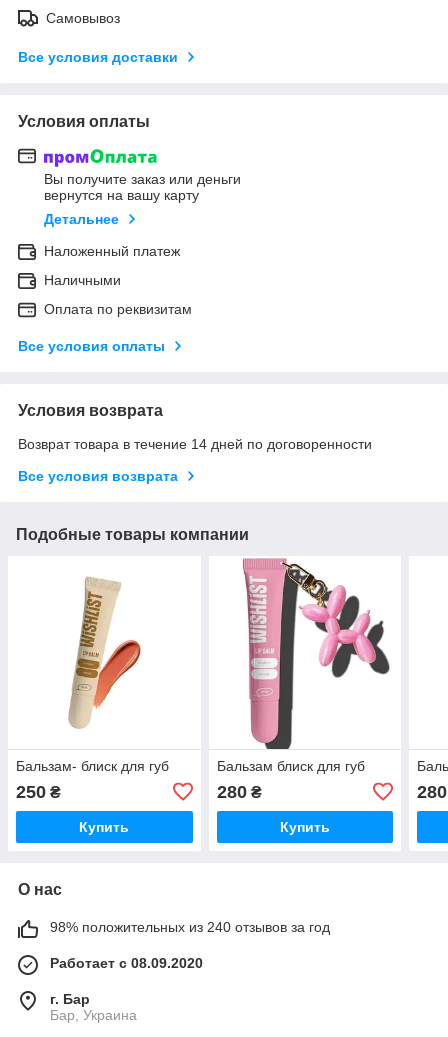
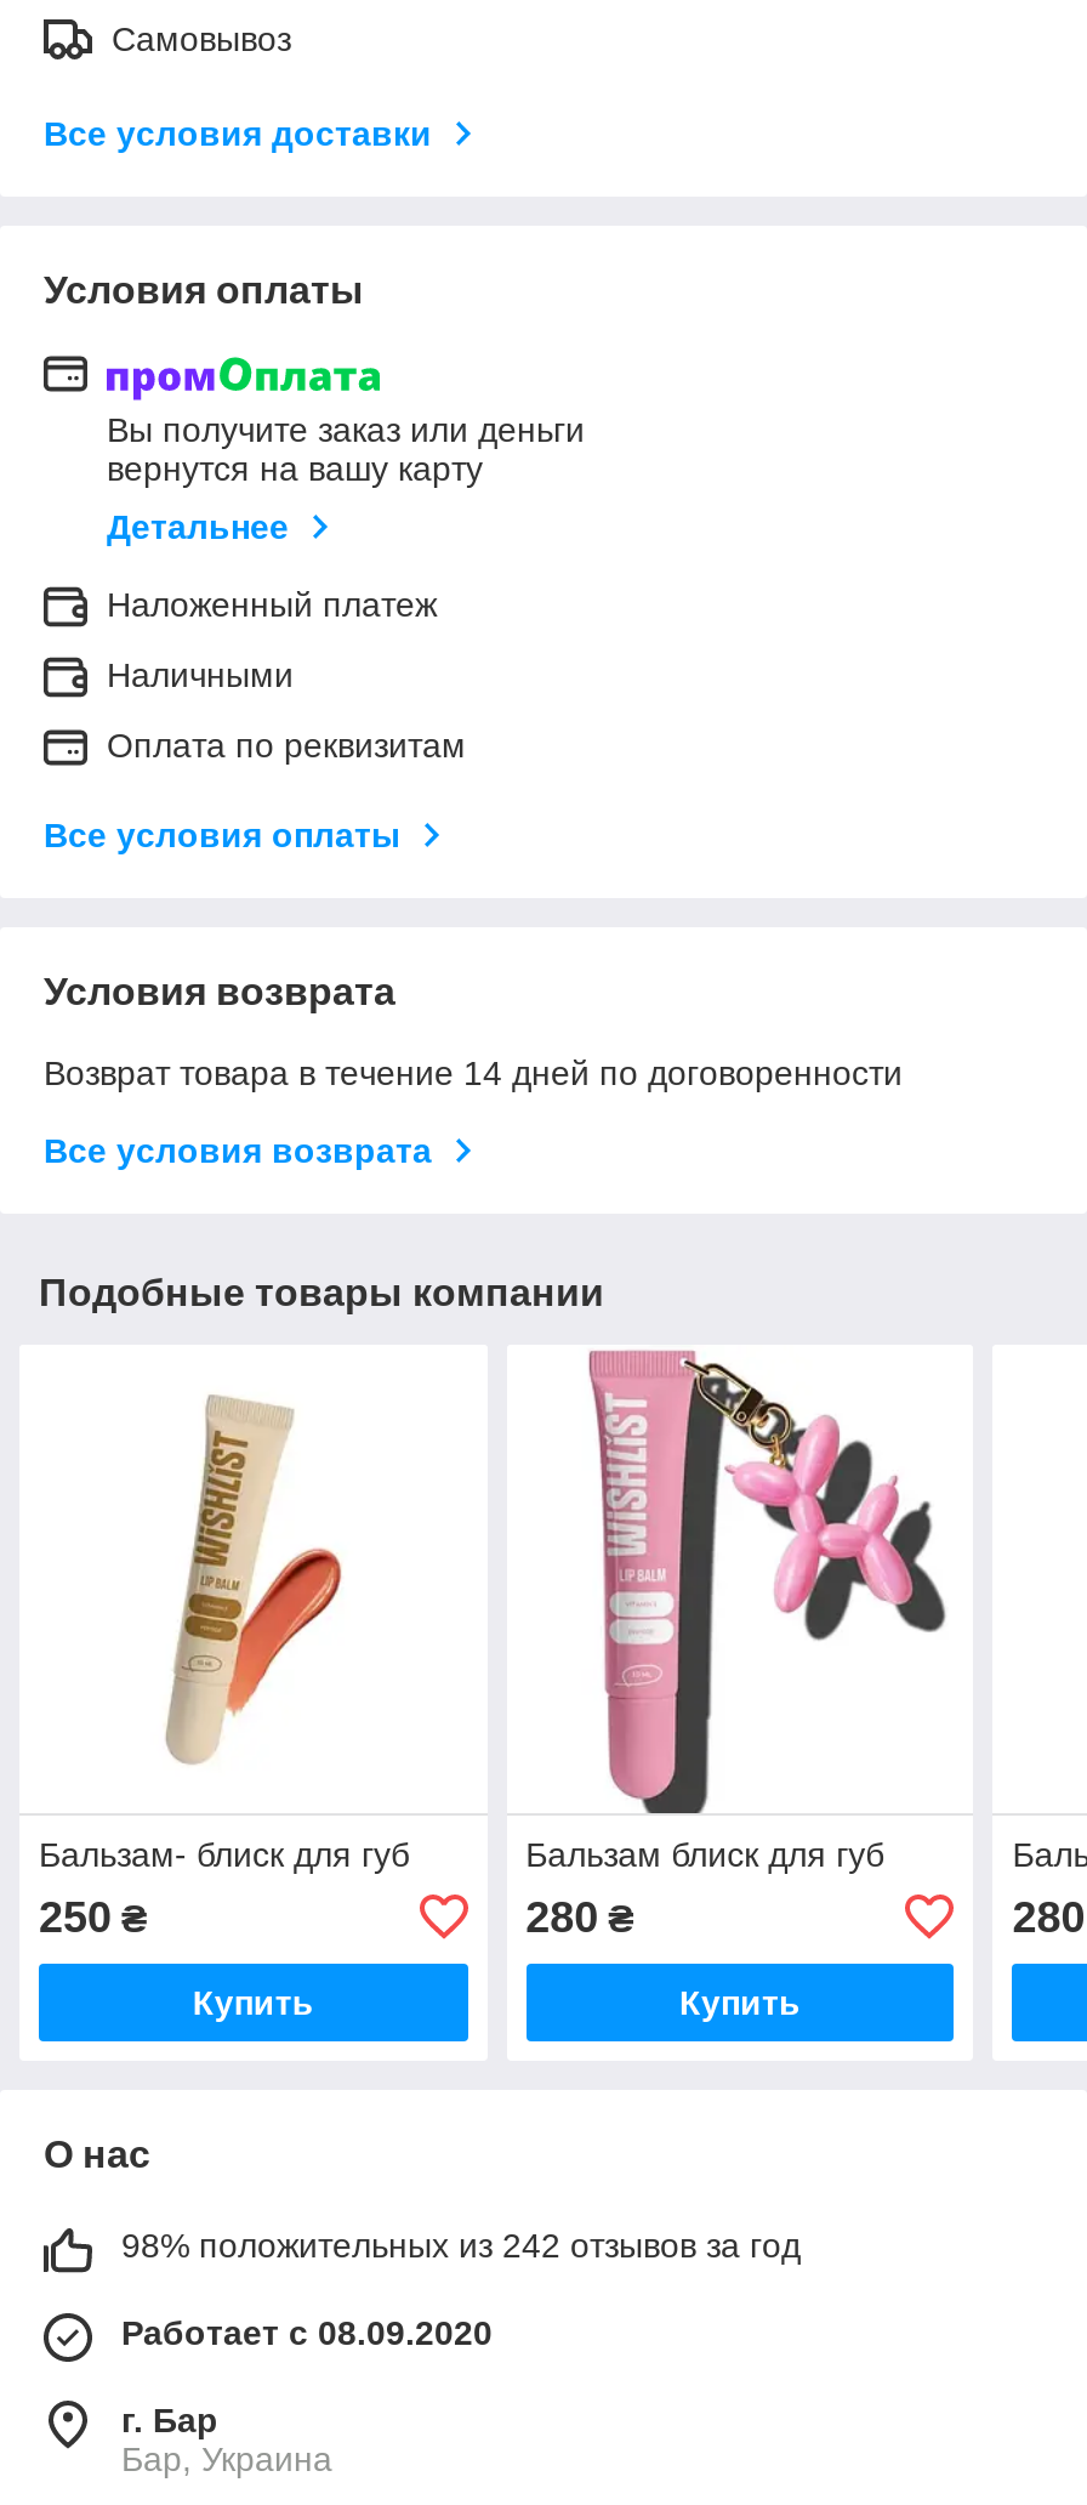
- 98% положительных из 240 отзывов за год
+ 98% положительных из 242 отзывов за год
